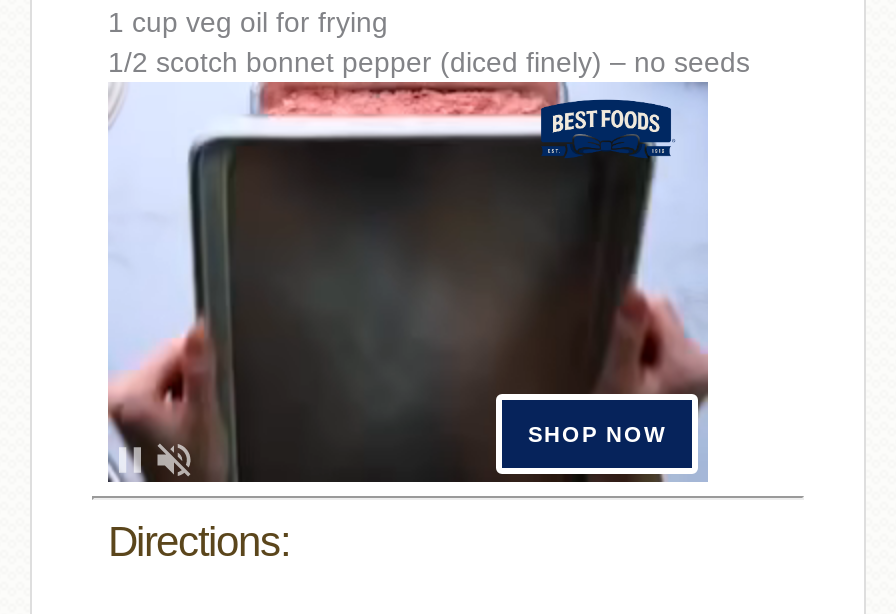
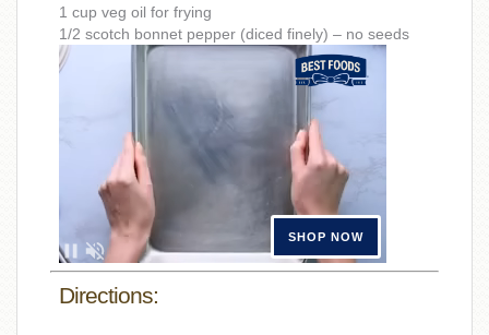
- [image]
+ [image]
